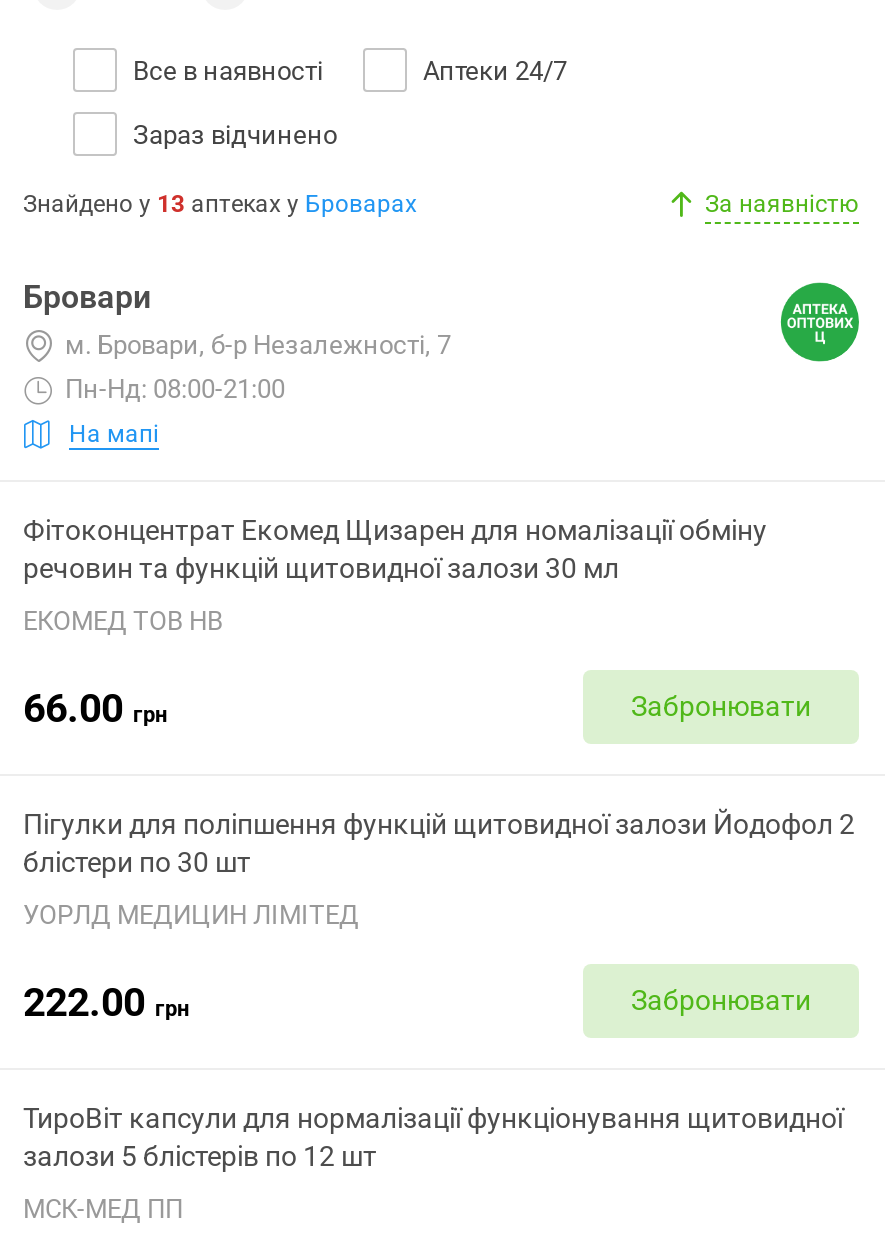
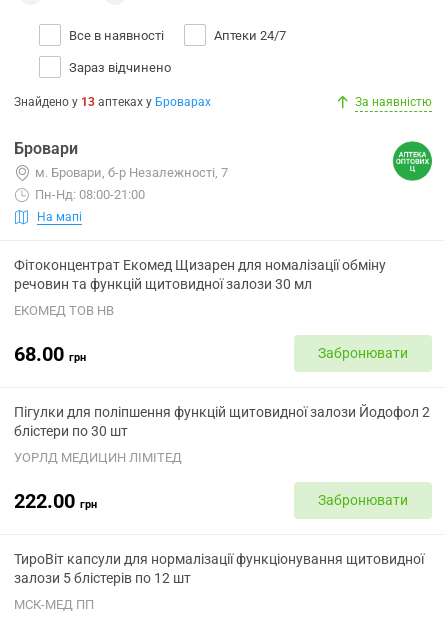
- 66.00 грн
+ 68.00 грн
